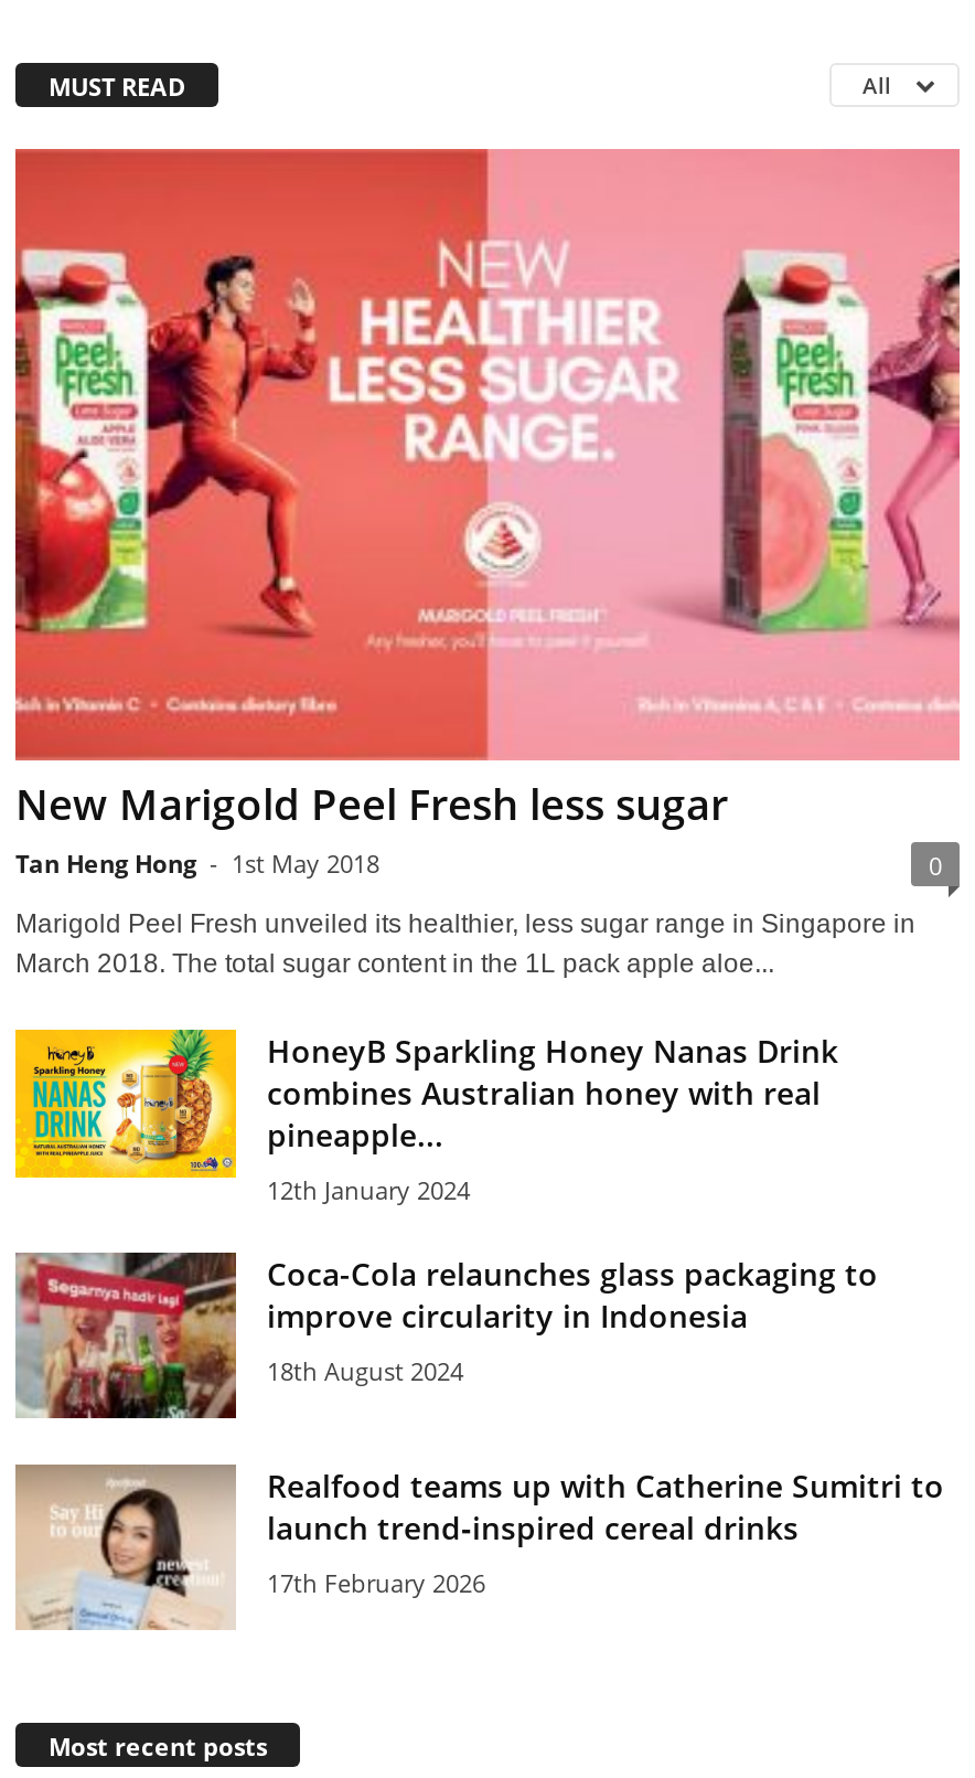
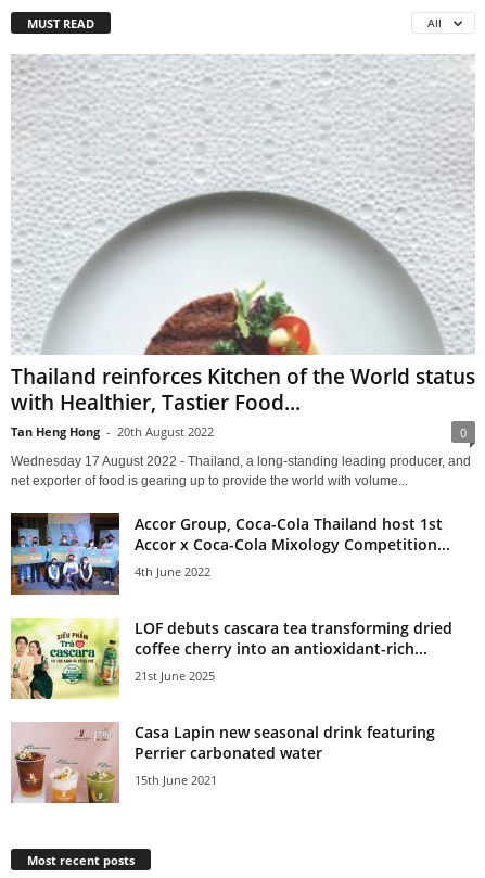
- [image]
- New Marigold Peel Fresh less sugar
- Tan Heng Hong - 1st May 2018
+ [image]
+ Thailand reinforces Kitchen of the World status
+ with Healthier, Tastier Food...
+ Tan Heng Hong - 20th August 2022

- Marigold Peel Fresh unveiled its healthier, less sugar range in Singapore in
- March 2018. The total sugar content in the 1L pack apple aloe...
+ Wednesday 17 August 2022 - Thailand, a long-standing leading producer, and
+ net exporter of food is gearing up to provide the world with volume...

- [image]
- HoneyB Sparkling Honey Nanas Drink
- combines Australian honey with real
- pineapple...
- 12th January 2024
+ [image]
+ Accor Group, Coca-Cola Thailand host 1st
+ Accor x Coca-Cola Mixology Competition...
+ 4th June 2022

- [image]
- Coca-Cola relaunches glass packaging to
- improve circularity in Indonesia
- 18th August 2024
+ [image]
+ LOF debuts cascara tea transforming dried
+ coffee cherry into an antioxidant-rich...
+ 21st June 2025

- [image]
- Realfood teams up with Catherine Sumitri to
- launch trend‑inspired cereal drinks
- 17th February 2026
+ [image]
+ Casa Lapin new seasonal drink featuring
+ Perrier carbonated water
+ 15th June 2021
